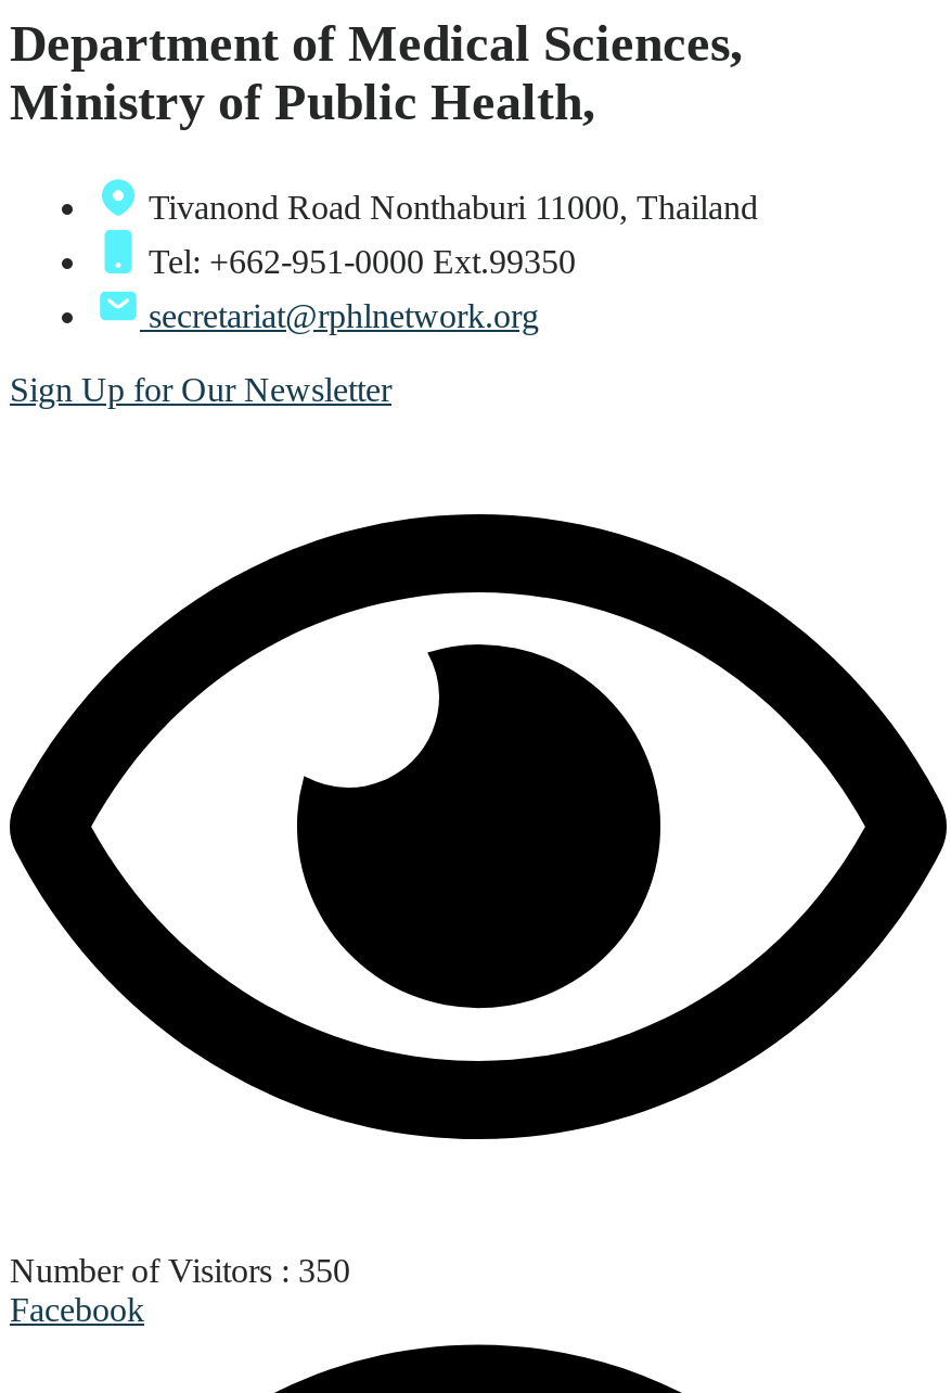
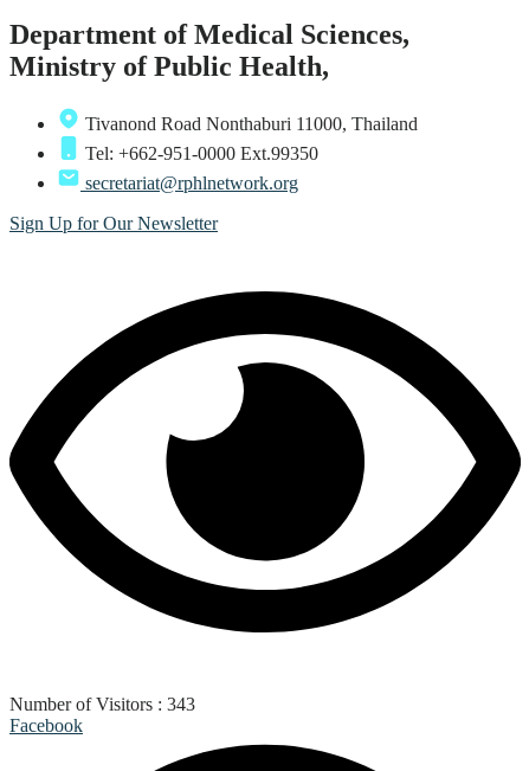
- Number of Visitors : 350
+ Number of Visitors : 343
